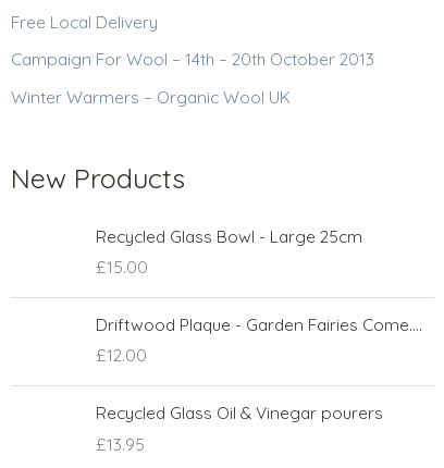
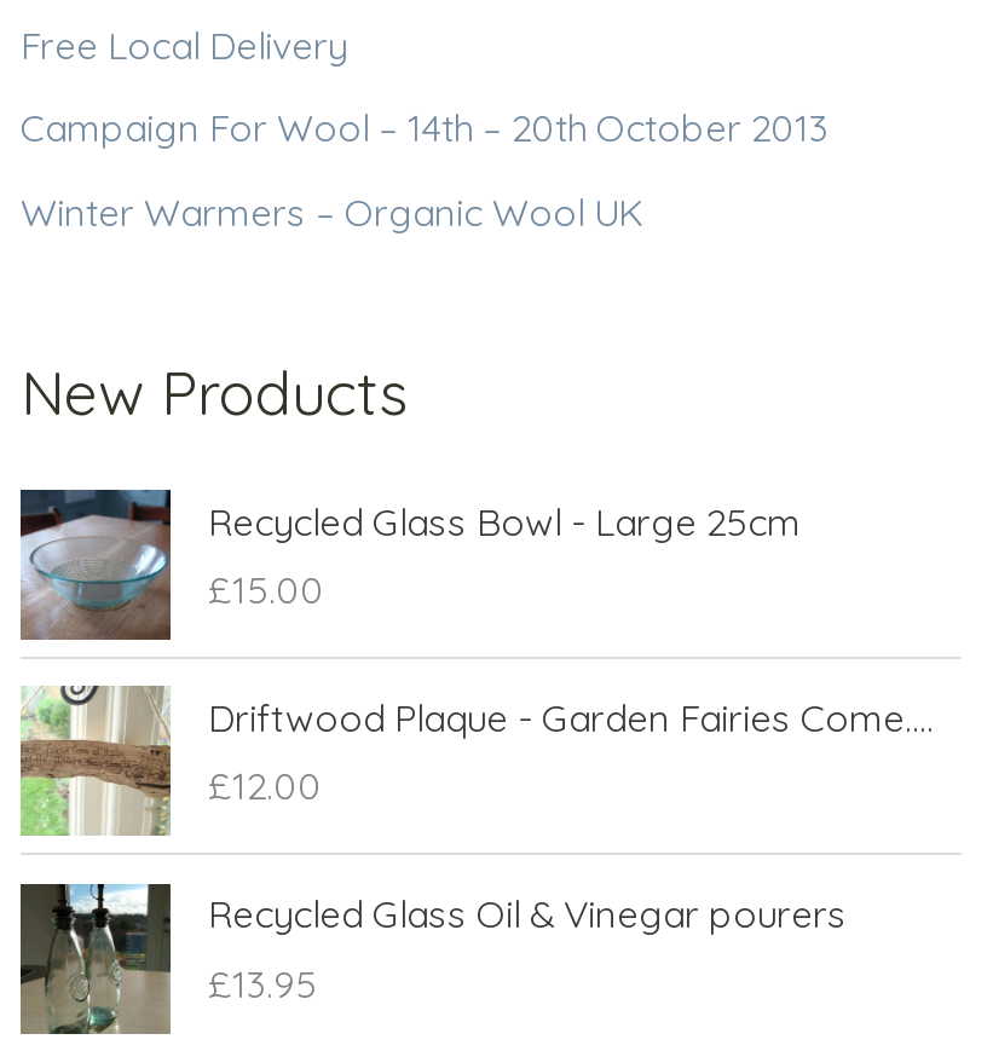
+ [image]

+ [image]

+ [image]
